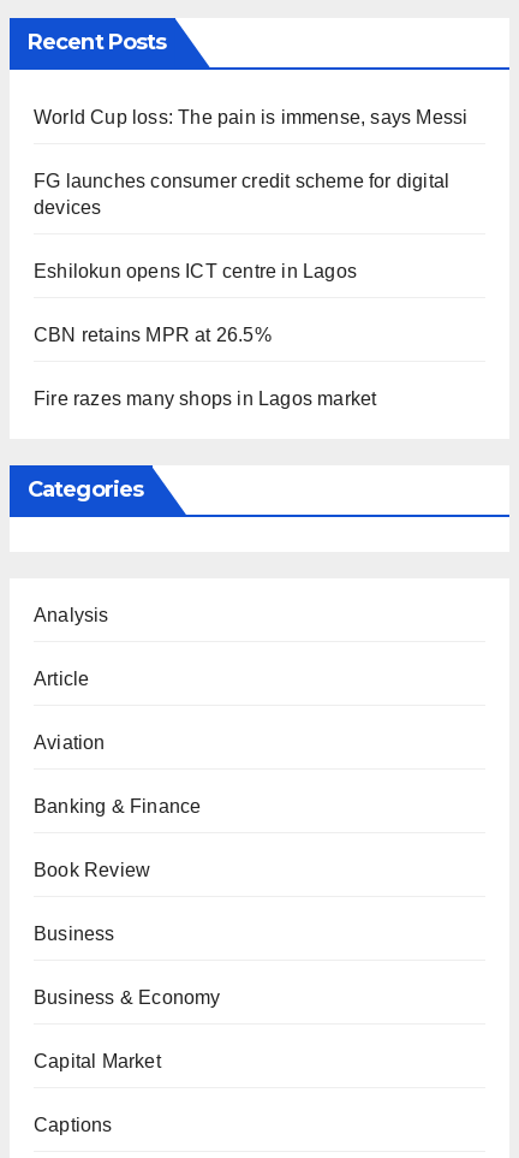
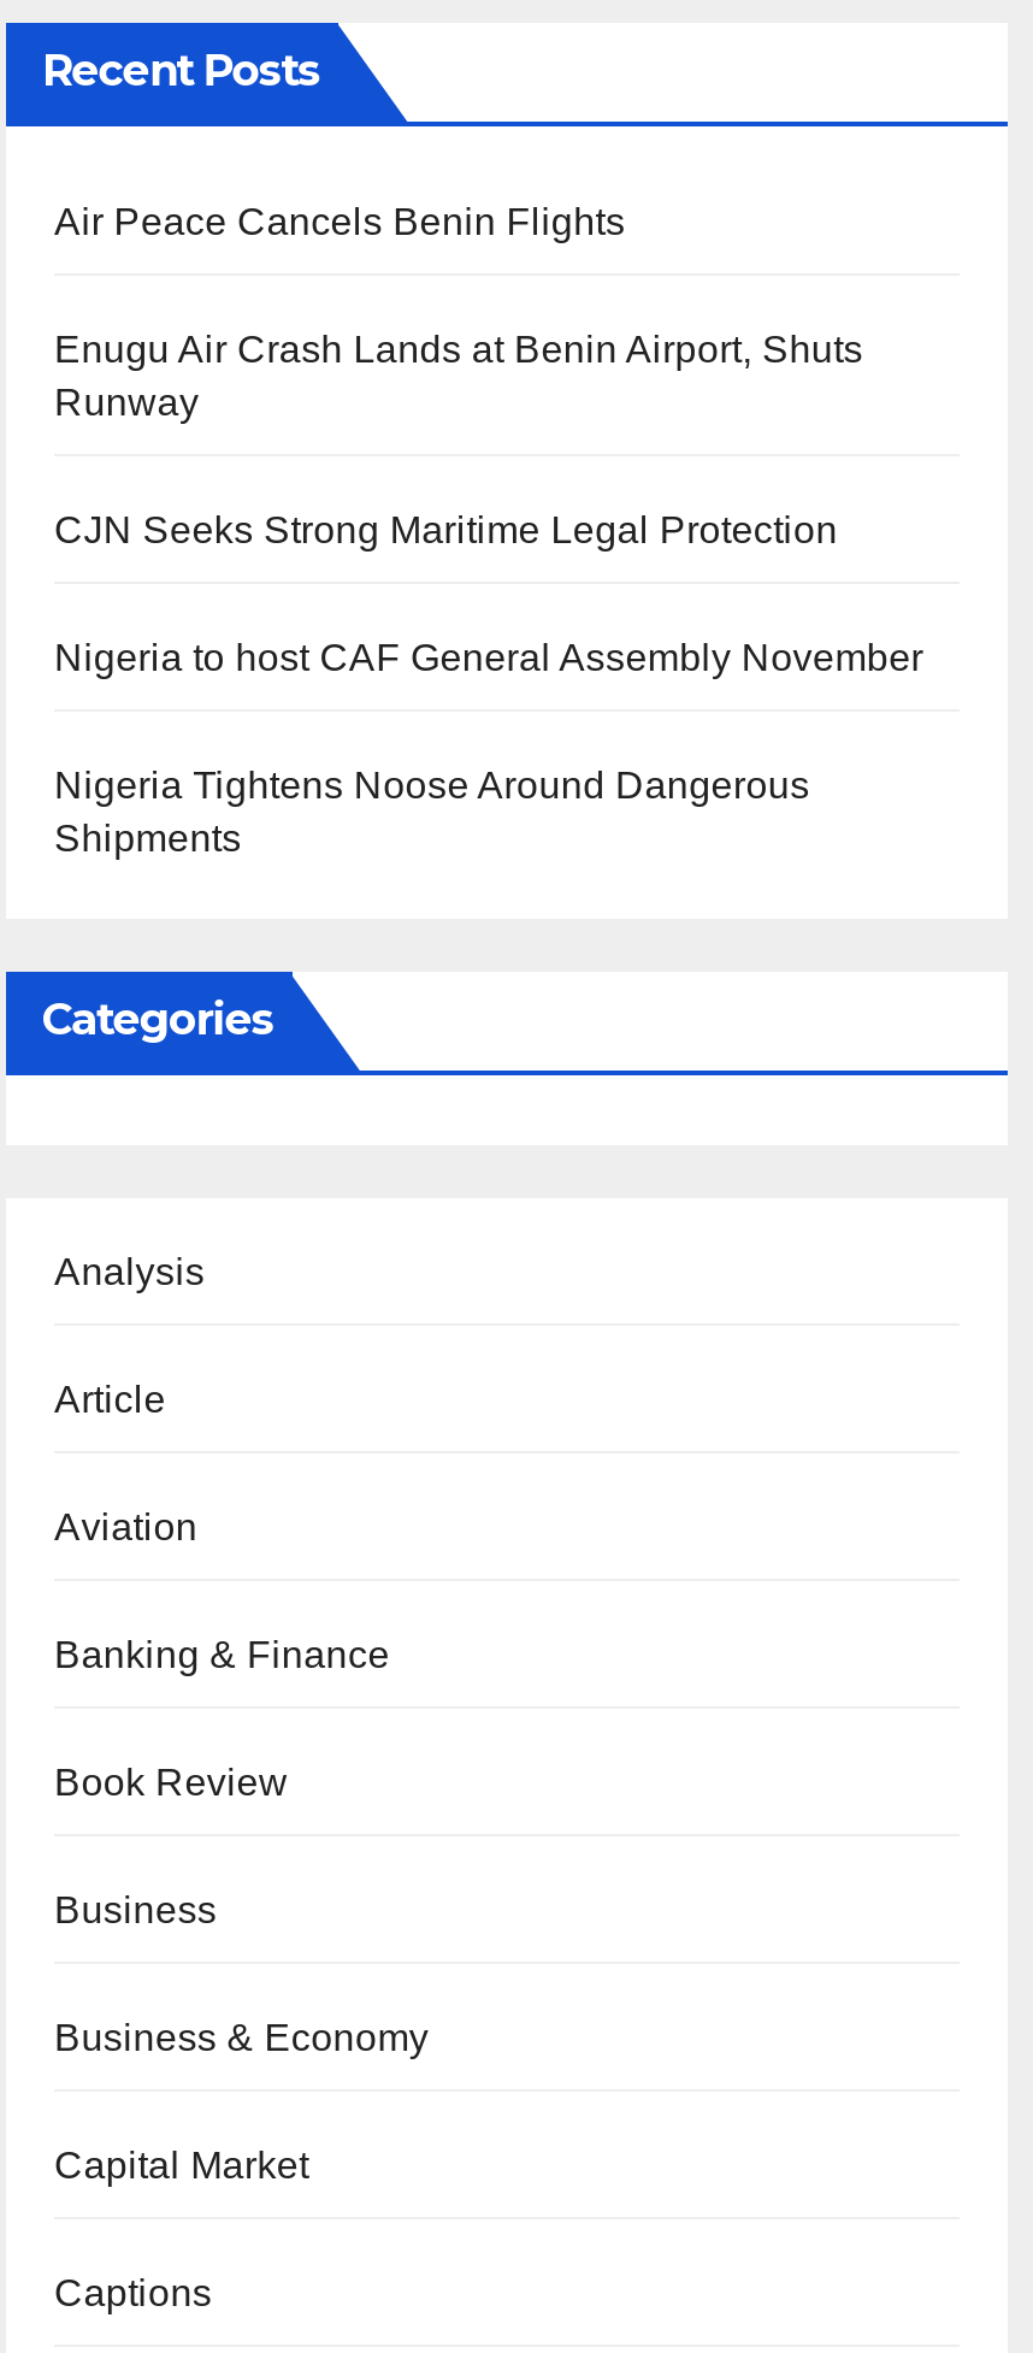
- World Cup loss: The pain is immense, says Messi
+ Air Peace Cancels Benin Flights

- FG launches consumer credit scheme for digital
- devices
+ Enugu Air Crash Lands at Benin Airport, Shuts
+ Runway

- Eshilokun opens ICT centre in Lagos
+ CJN Seeks Strong Maritime Legal Protection

- CBN retains MPR at 26.5%
+ Nigeria to host CAF General Assembly November

- Fire razes many shops in Lagos market
+ Nigeria Tightens Noose Around Dangerous
+ Shipments
